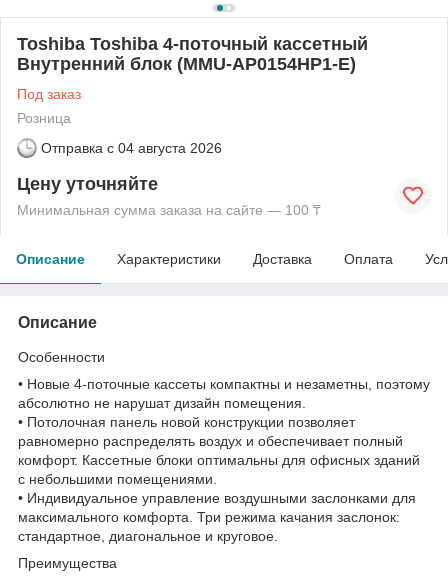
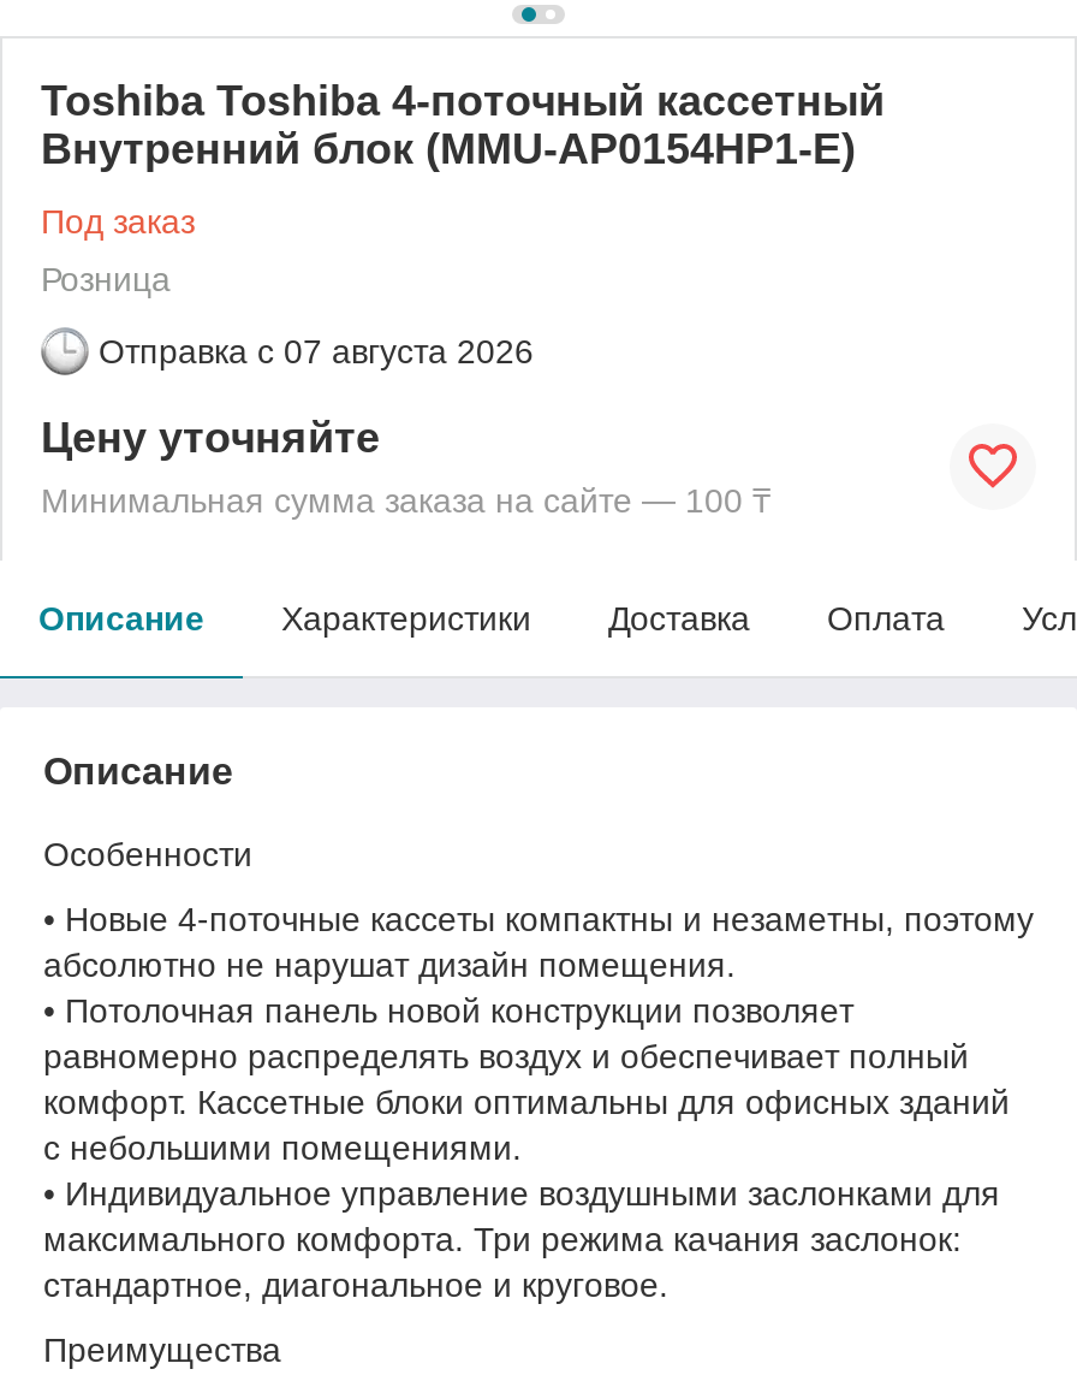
- Отправка с 04 августа 2026
+ Отправка с 07 августа 2026
